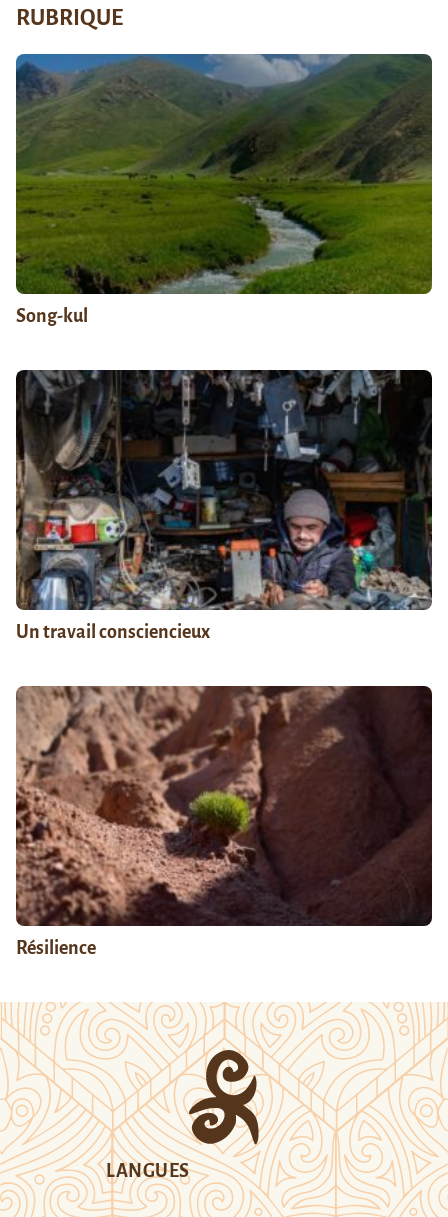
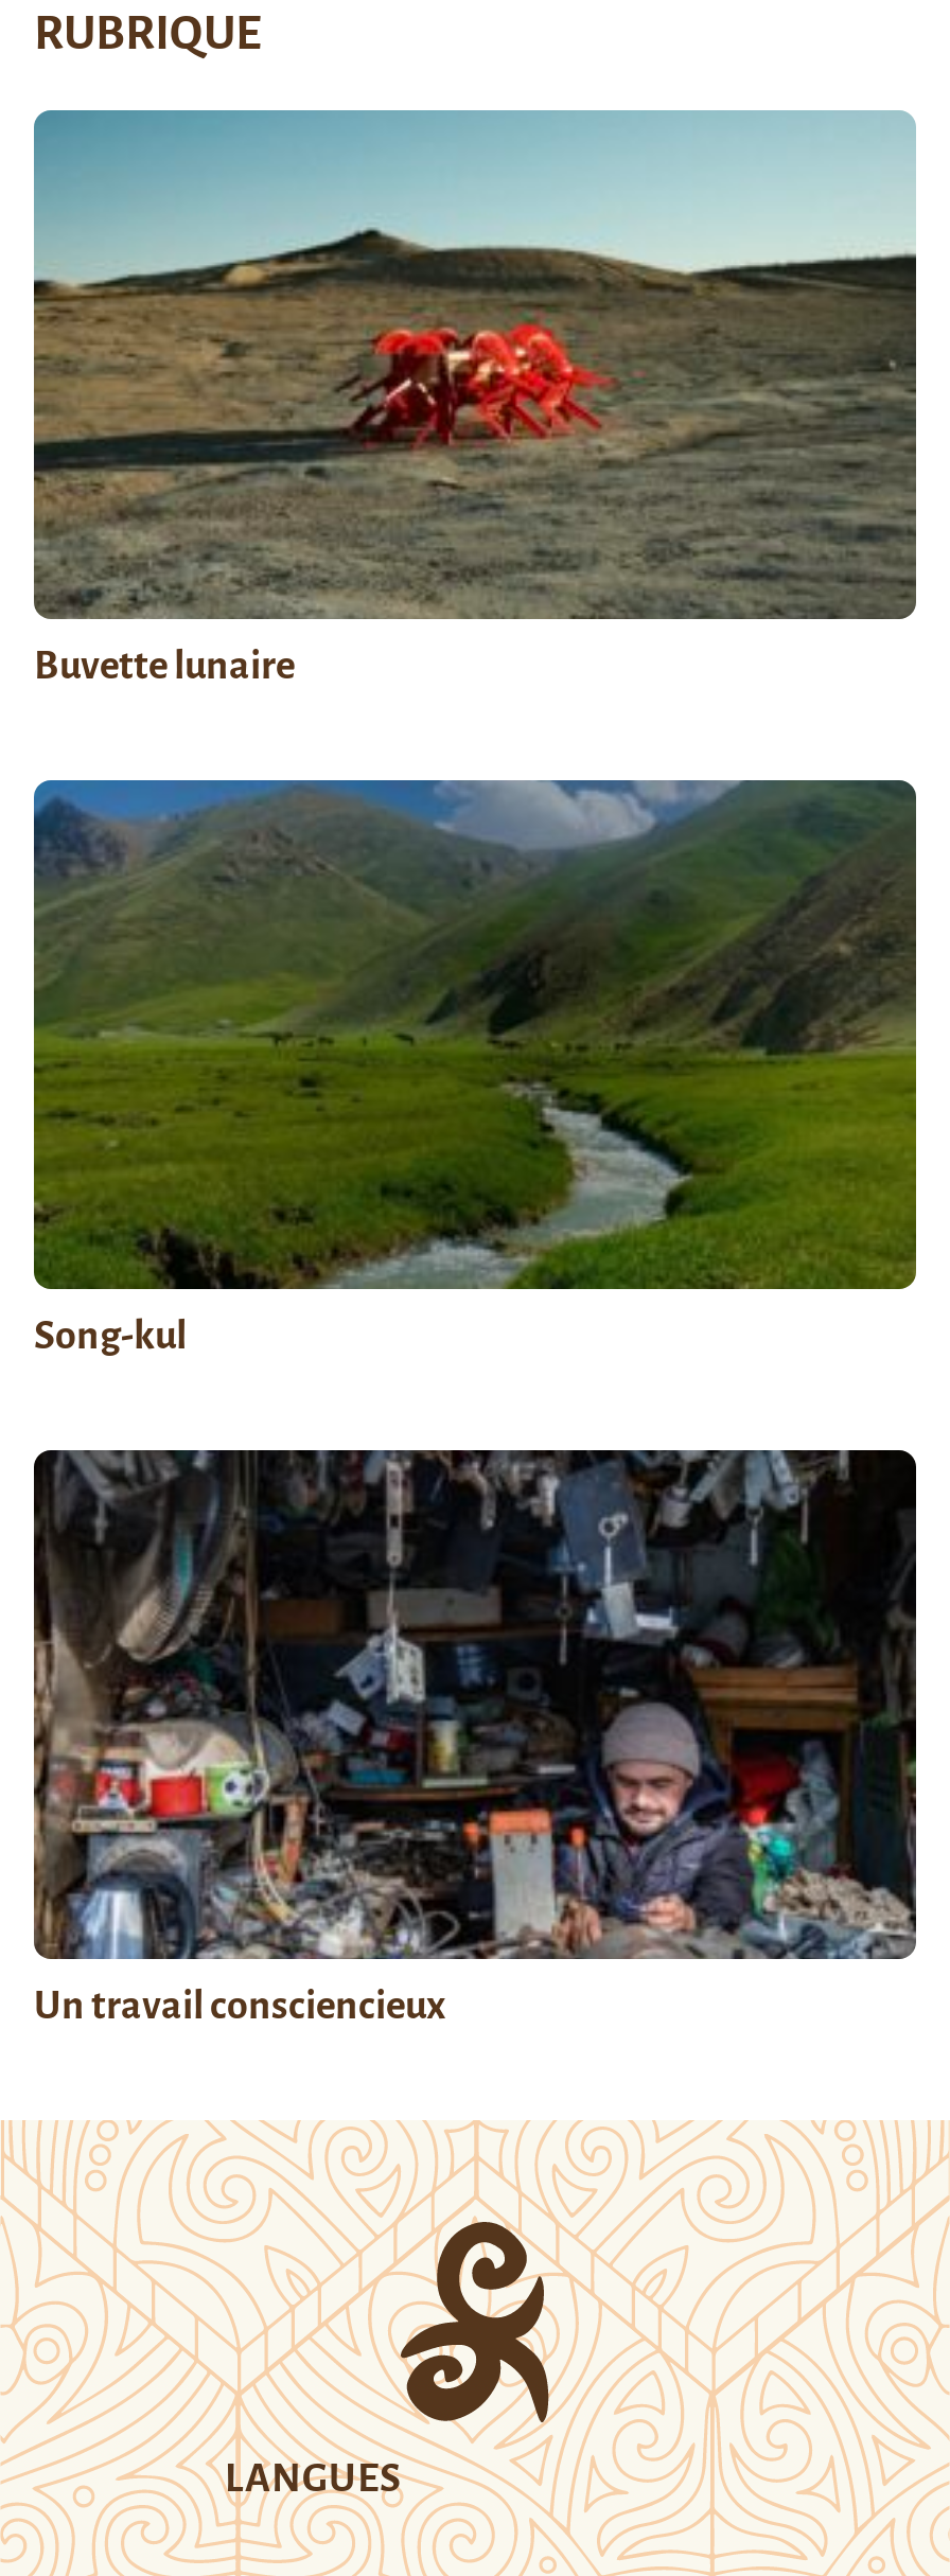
+ [image]
+ Buvette lunaire

moved down: [image] | Song-kul | Un travail consciencieux

- [image]
- Résilience
